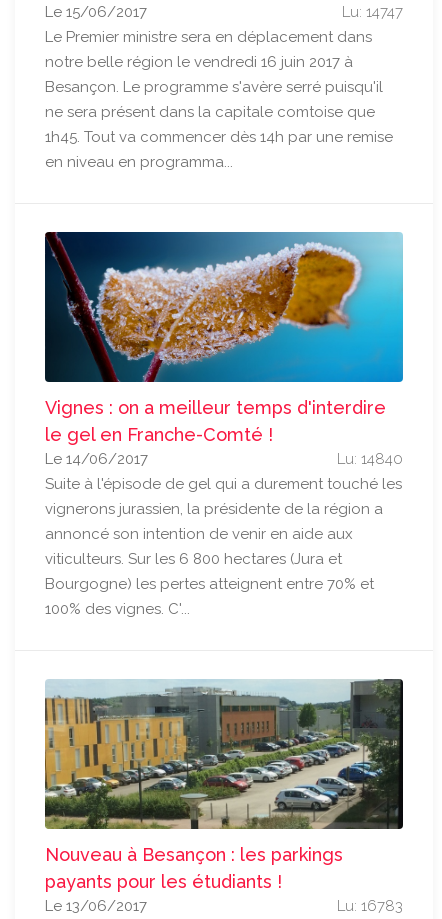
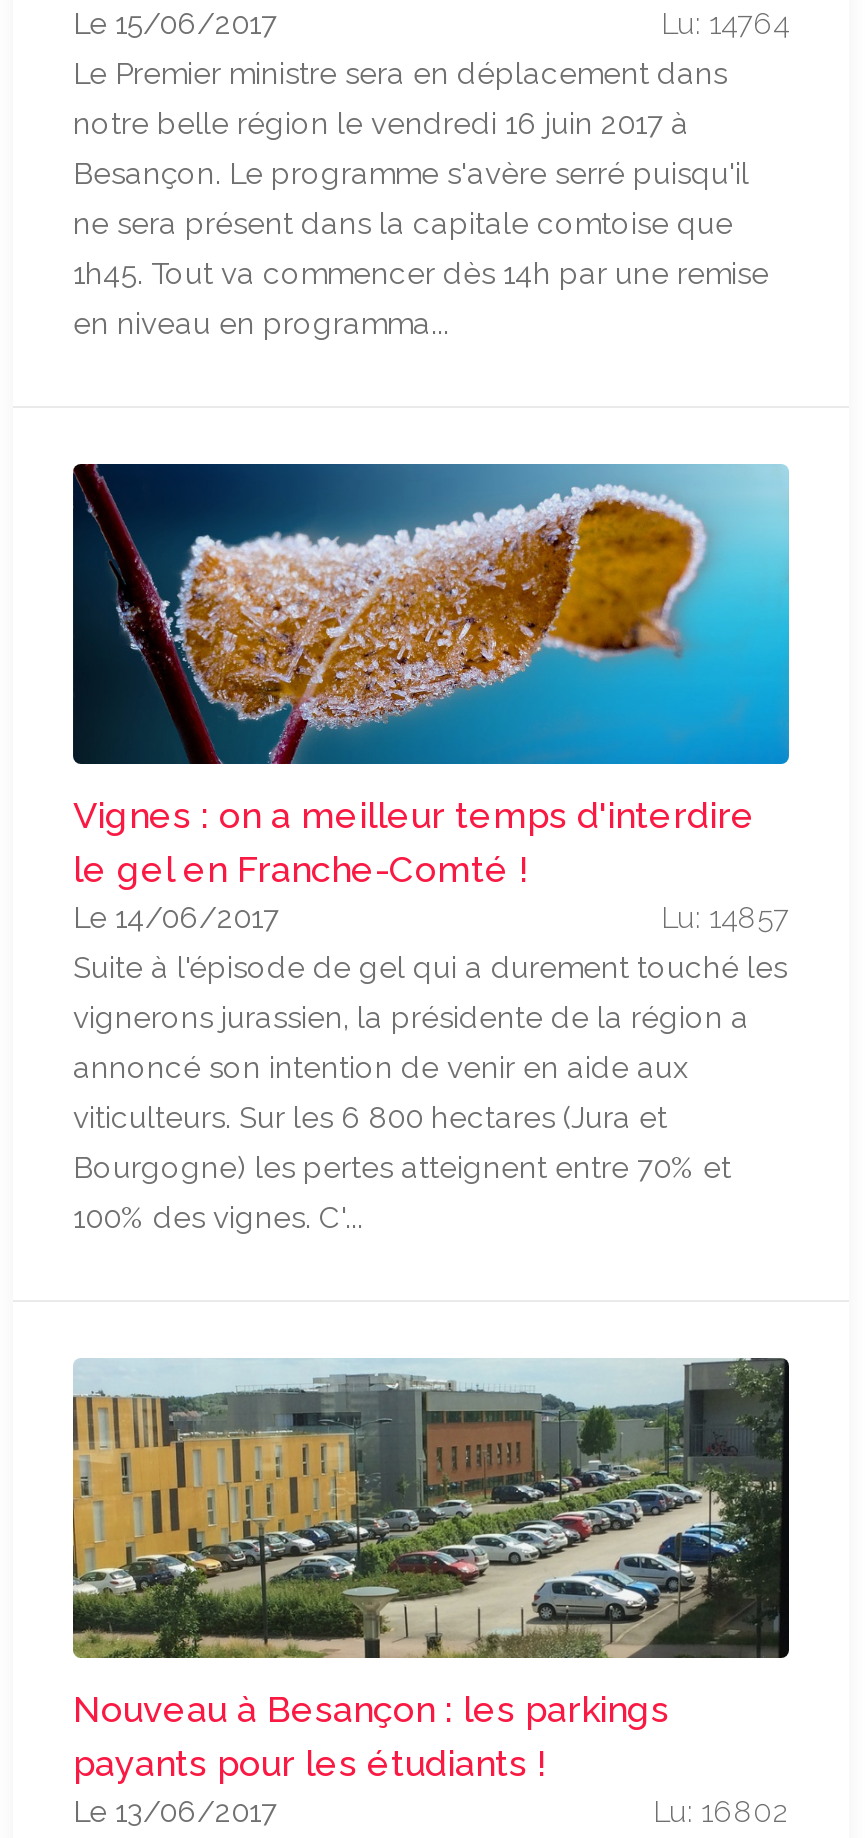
- Lu: 14747
+ Lu: 14764

- Lu: 14840
+ Lu: 14857

- Lu: 16783
+ Lu: 16802
